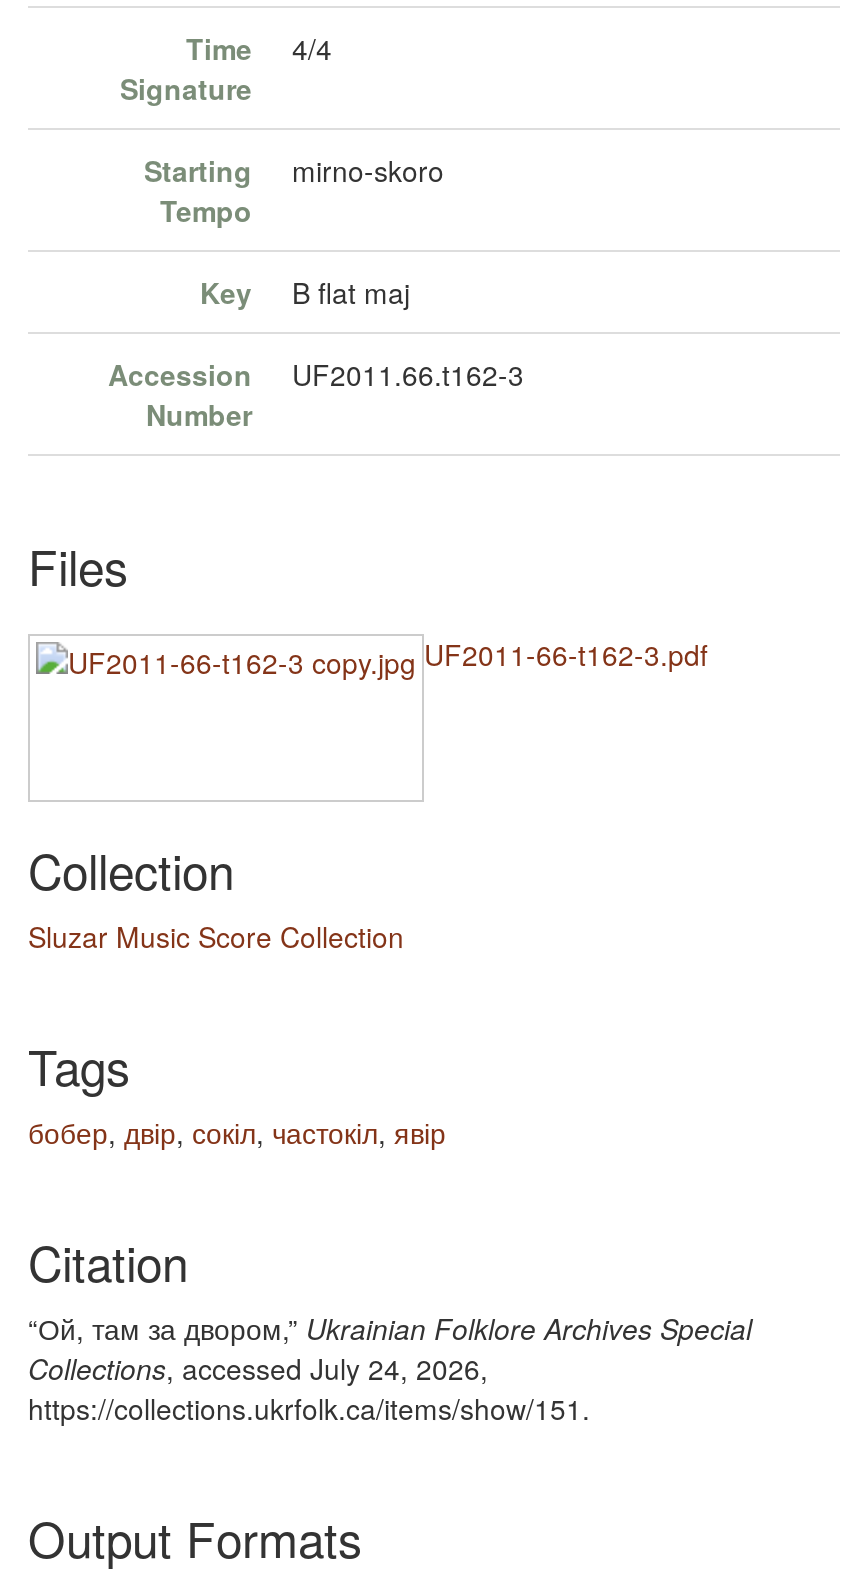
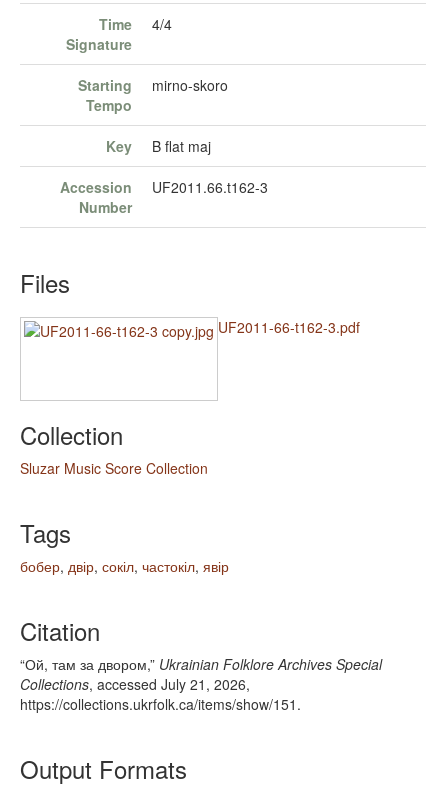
- Collections, accessed July 24, 2026,
+ Collections, accessed July 21, 2026,
